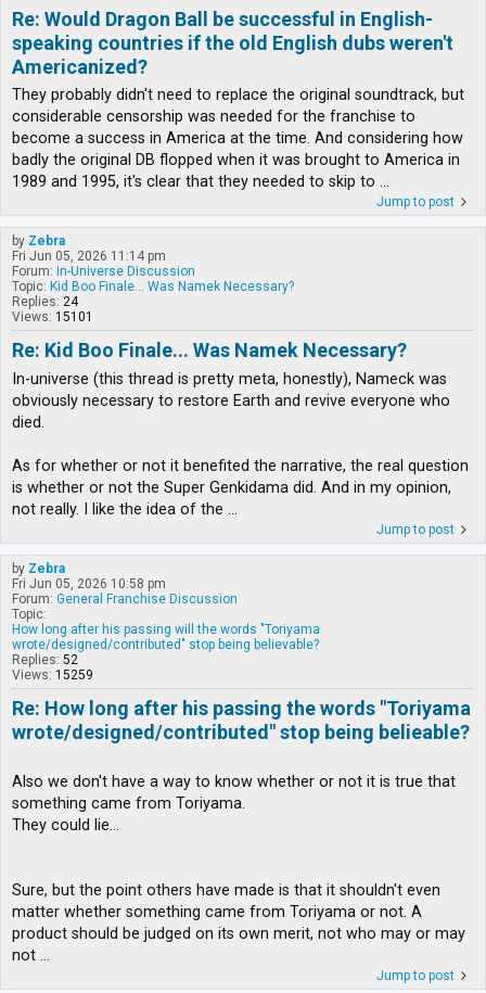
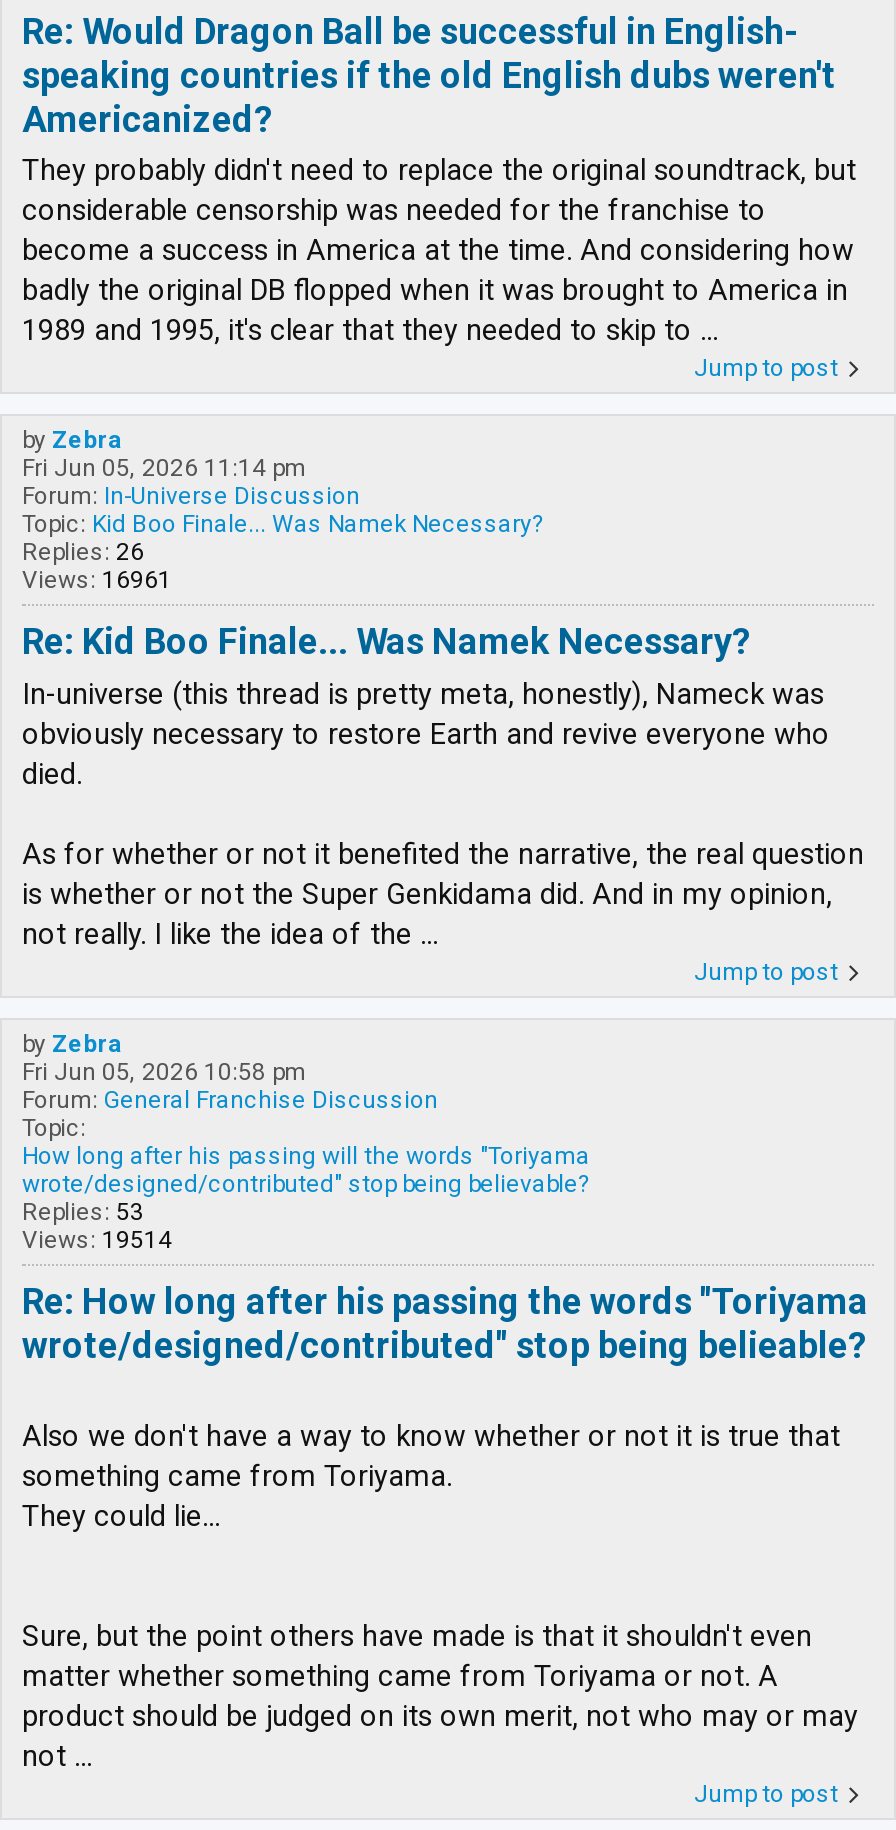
- Replies: 24
+ Replies: 26

- Views: 15101
+ Views: 16961

- Replies: 52
+ Replies: 53

- Views: 15259
+ Views: 19514
